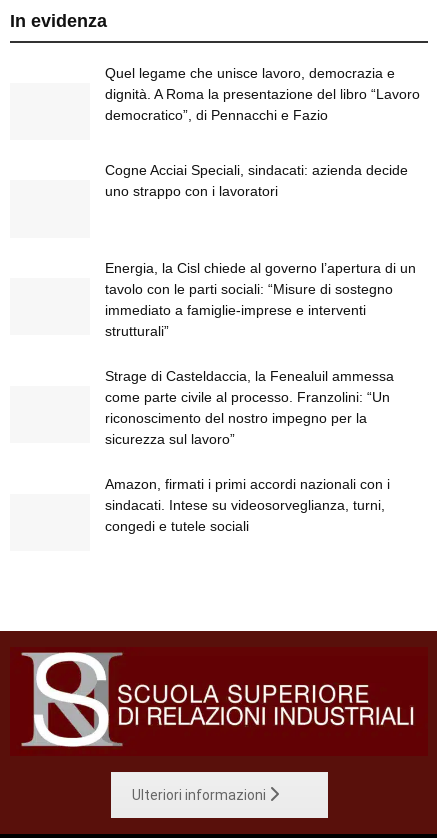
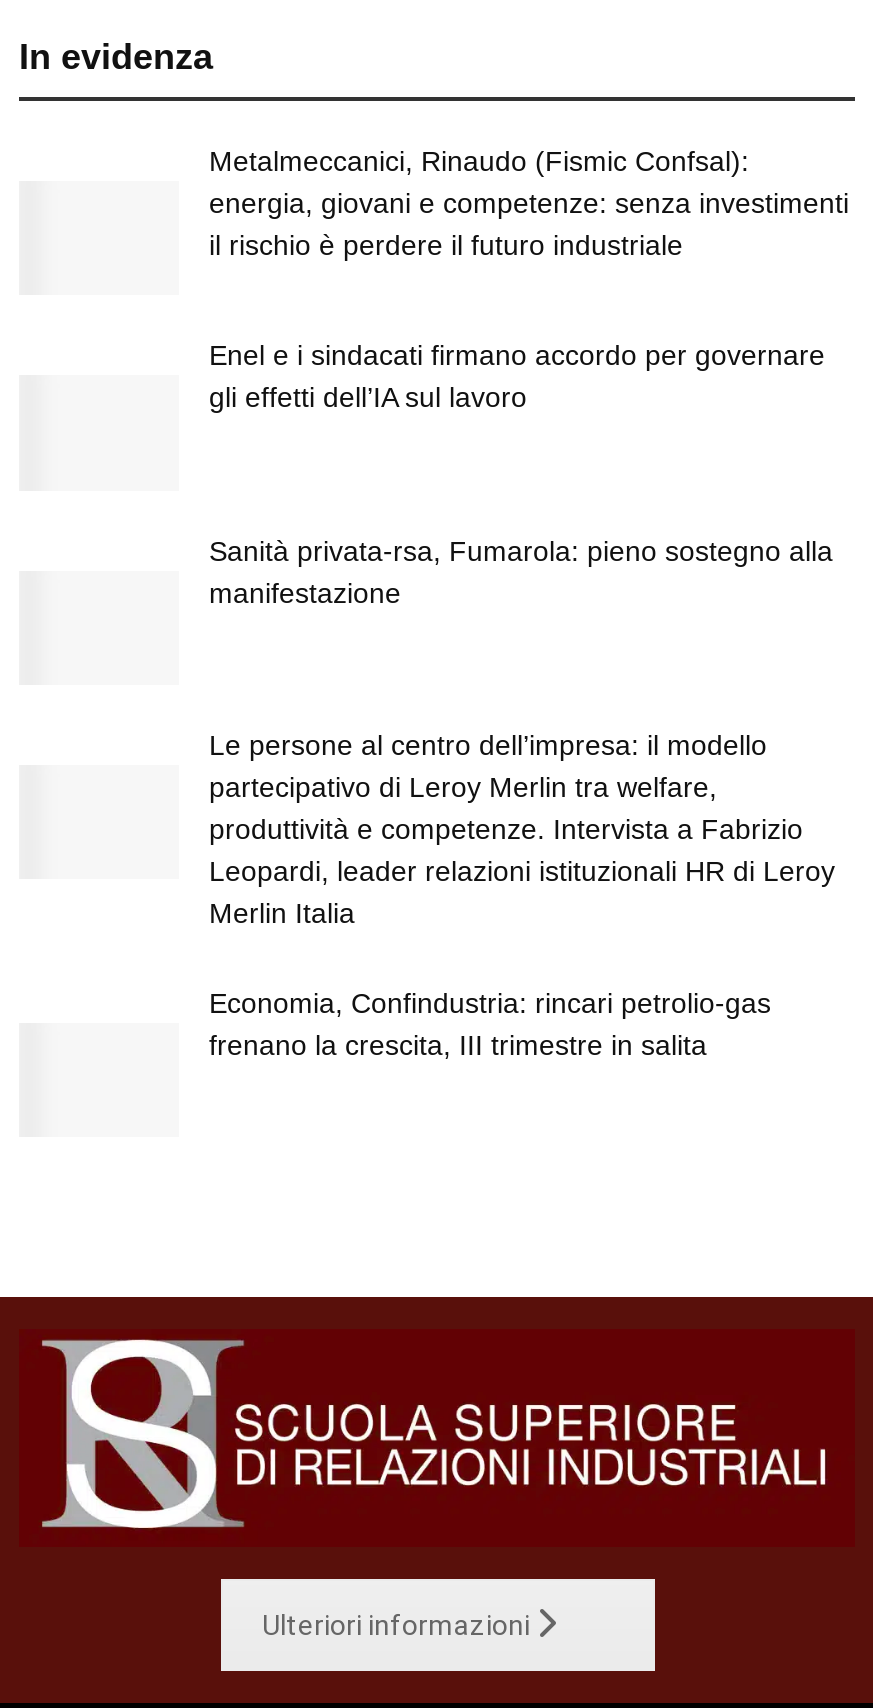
- Quel legame che unisce lavoro, democrazia e
- dignità. A Roma la presentazione del libro “Lavoro
- democratico”, di Pennacchi e Fazio
+ Metalmeccanici, Rinaudo (Fismic Confsal):
+ energia, giovani e competenze: senza investimenti
+ il rischio è perdere il futuro industriale

- Cogne Acciai Speciali, sindacati: azienda decide
- uno strappo con i lavoratori
+ Enel e i sindacati firmano accordo per governare
+ gli effetti dell’IA sul lavoro

- Energia, la Cisl chiede al governo l’apertura di un
- tavolo con le parti sociali: “Misure di sostegno
- immediato a famiglie-imprese e interventi
- strutturali”
+ Sanità privata-rsa, Fumarola: pieno sostegno alla
+ manifestazione

- Strage di Casteldaccia, la Fenealuil ammessa
- come parte civile al processo. Franzolini: “Un
- riconoscimento del nostro impegno per la
- sicurezza sul lavoro”
+ Le persone al centro dell’impresa: il modello
+ partecipativo di Leroy Merlin tra welfare,
+ produttività e competenze. Intervista a Fabrizio
+ Leopardi, leader relazioni istituzionali HR di Leroy
+ Merlin Italia

- Amazon, firmati i primi accordi nazionali con i
- sindacati. Intese su videosorveglianza, turni,
- congedi e tutele sociali
+ Economia, Confindustria: rincari petrolio-gas
+ frenano la crescita, III trimestre in salita
